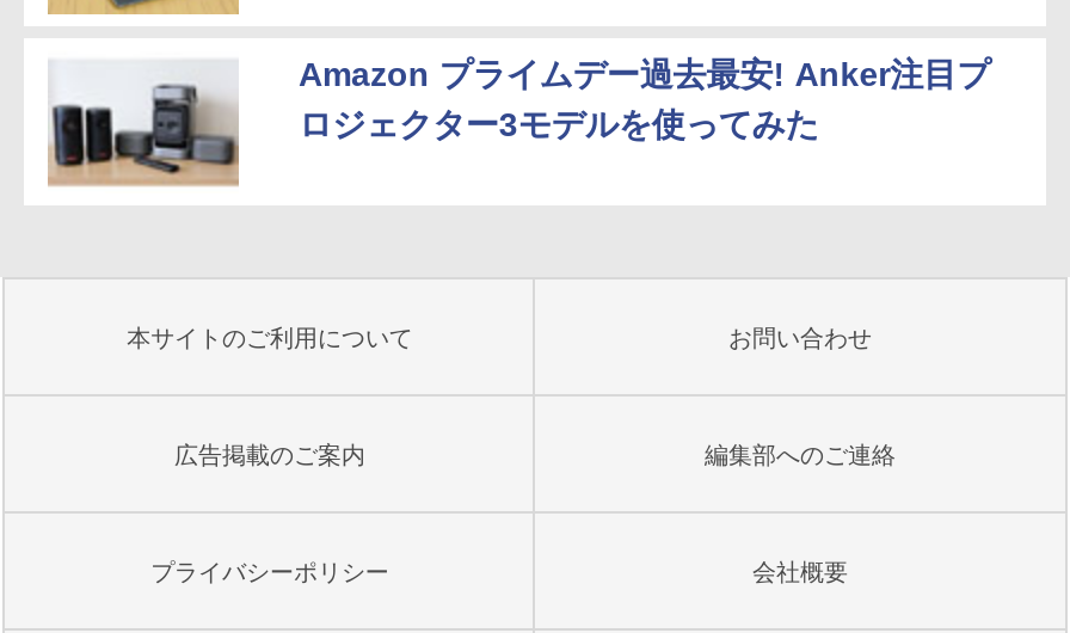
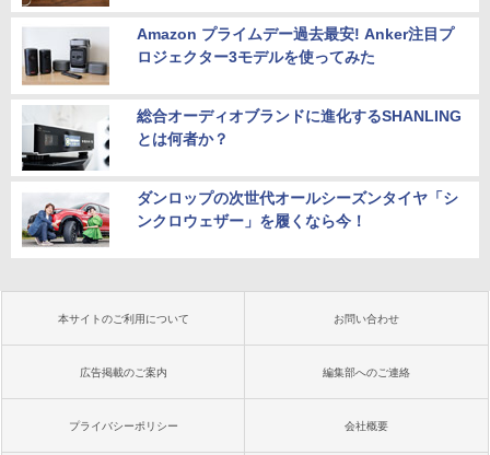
+ [image]
+ 総合オーディオブランドに進化するSHANLING
+ とは何者か？
+ ダンロップの次世代オールシーズンタイヤ「シ
+ ンクロウェザー」を履くなら今！

+ [image]
